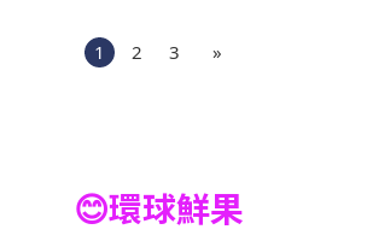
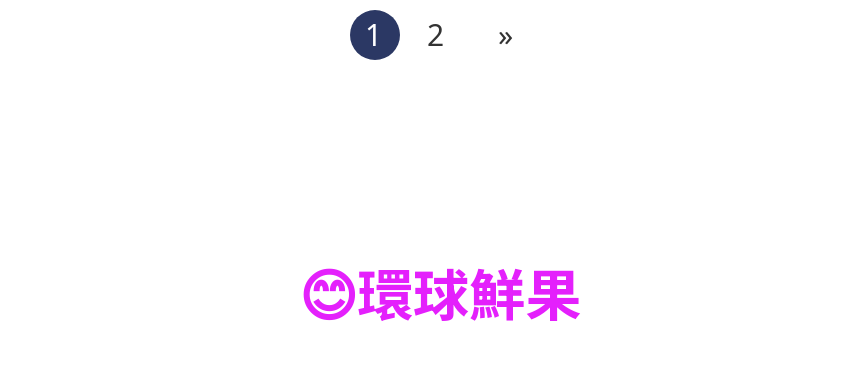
- 3
